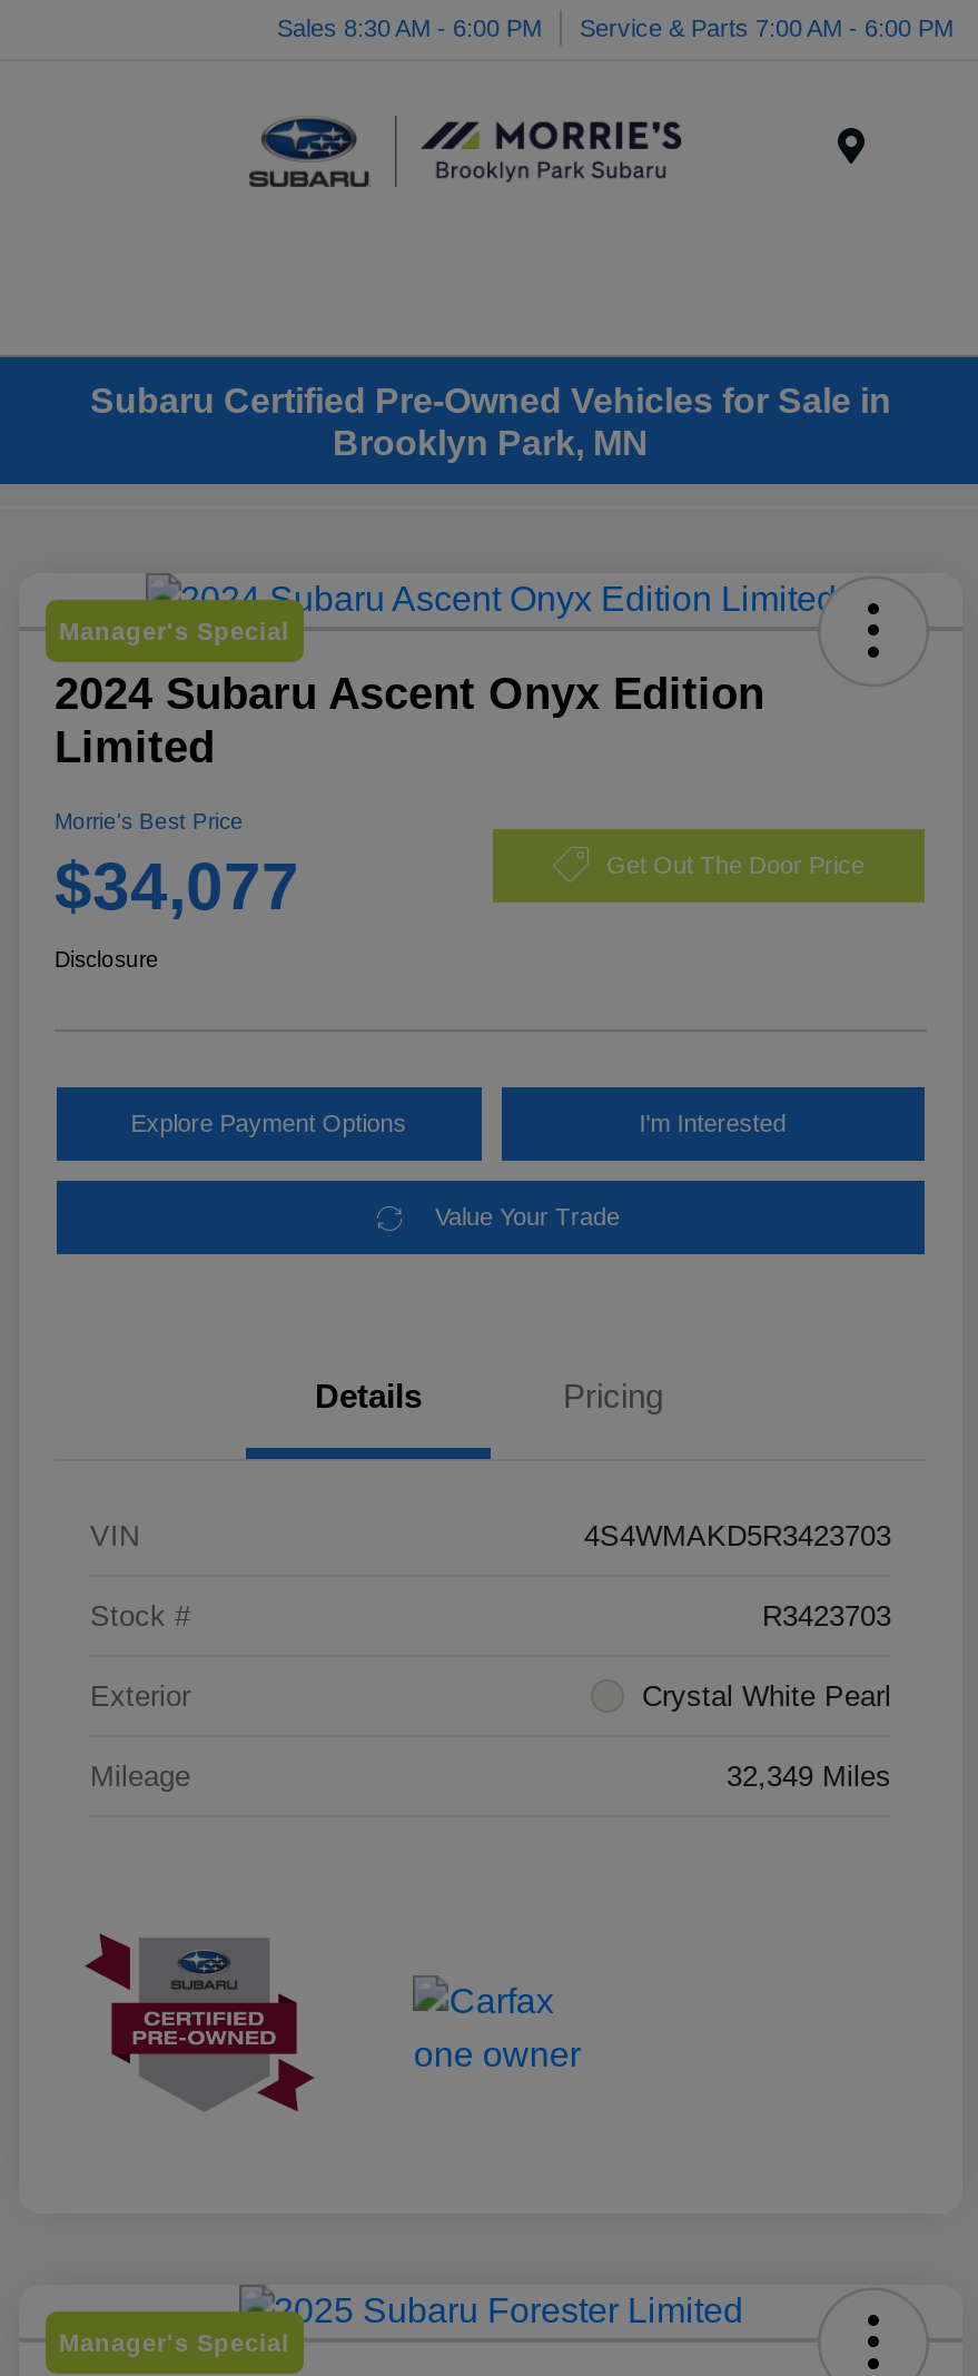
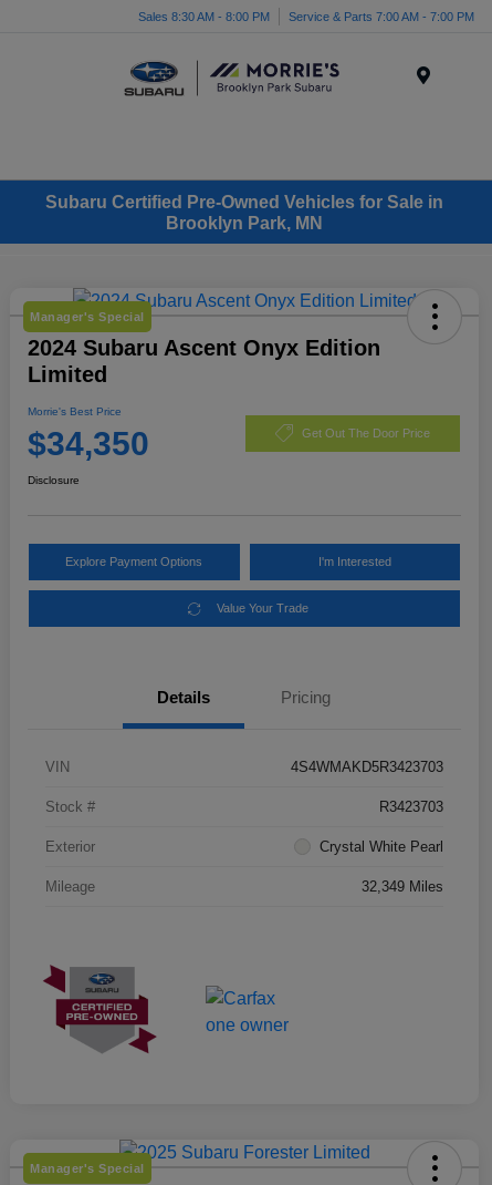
- Sales 8:30 AM - 6:00 PM
+ Sales 8:30 AM - 8:00 PM

- Service & Parts 7:00 AM - 6:00 PM
+ Service & Parts 7:00 AM - 7:00 PM

- $34,077
+ $34,350
